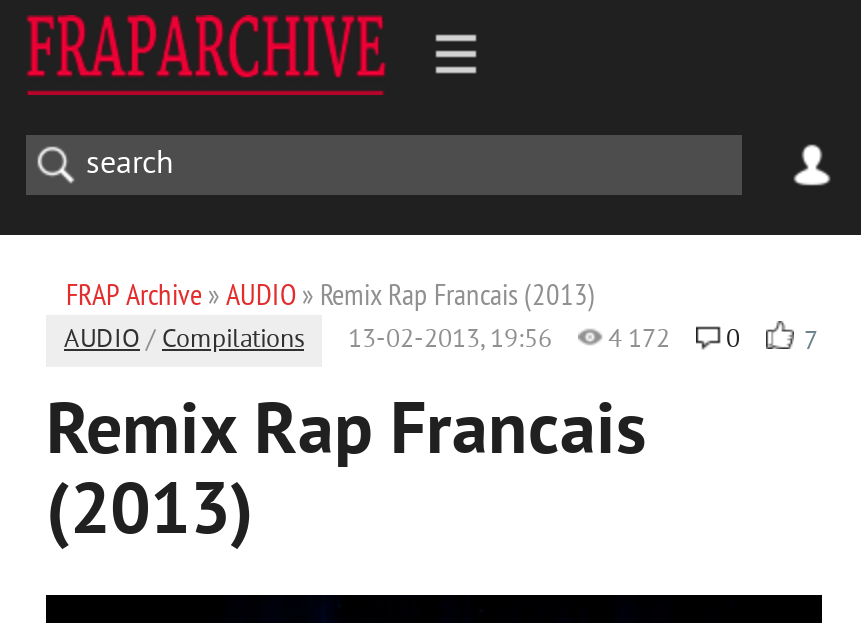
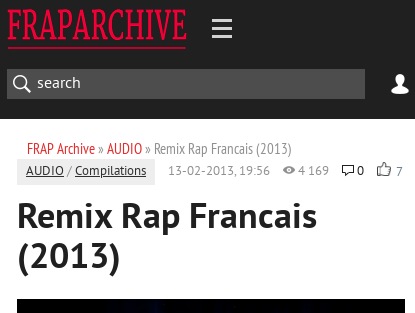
- AUDIO / Compilations 13-02-2013, 19:56 4 172 0 7
+ AUDIO / Compilations 13-02-2013, 19:56 4 169 0 7
